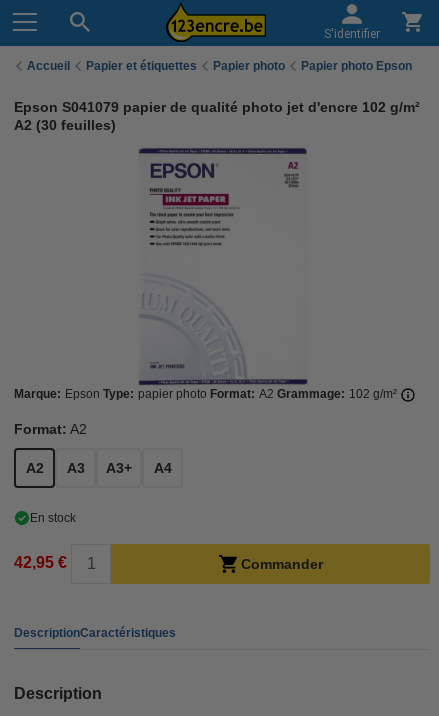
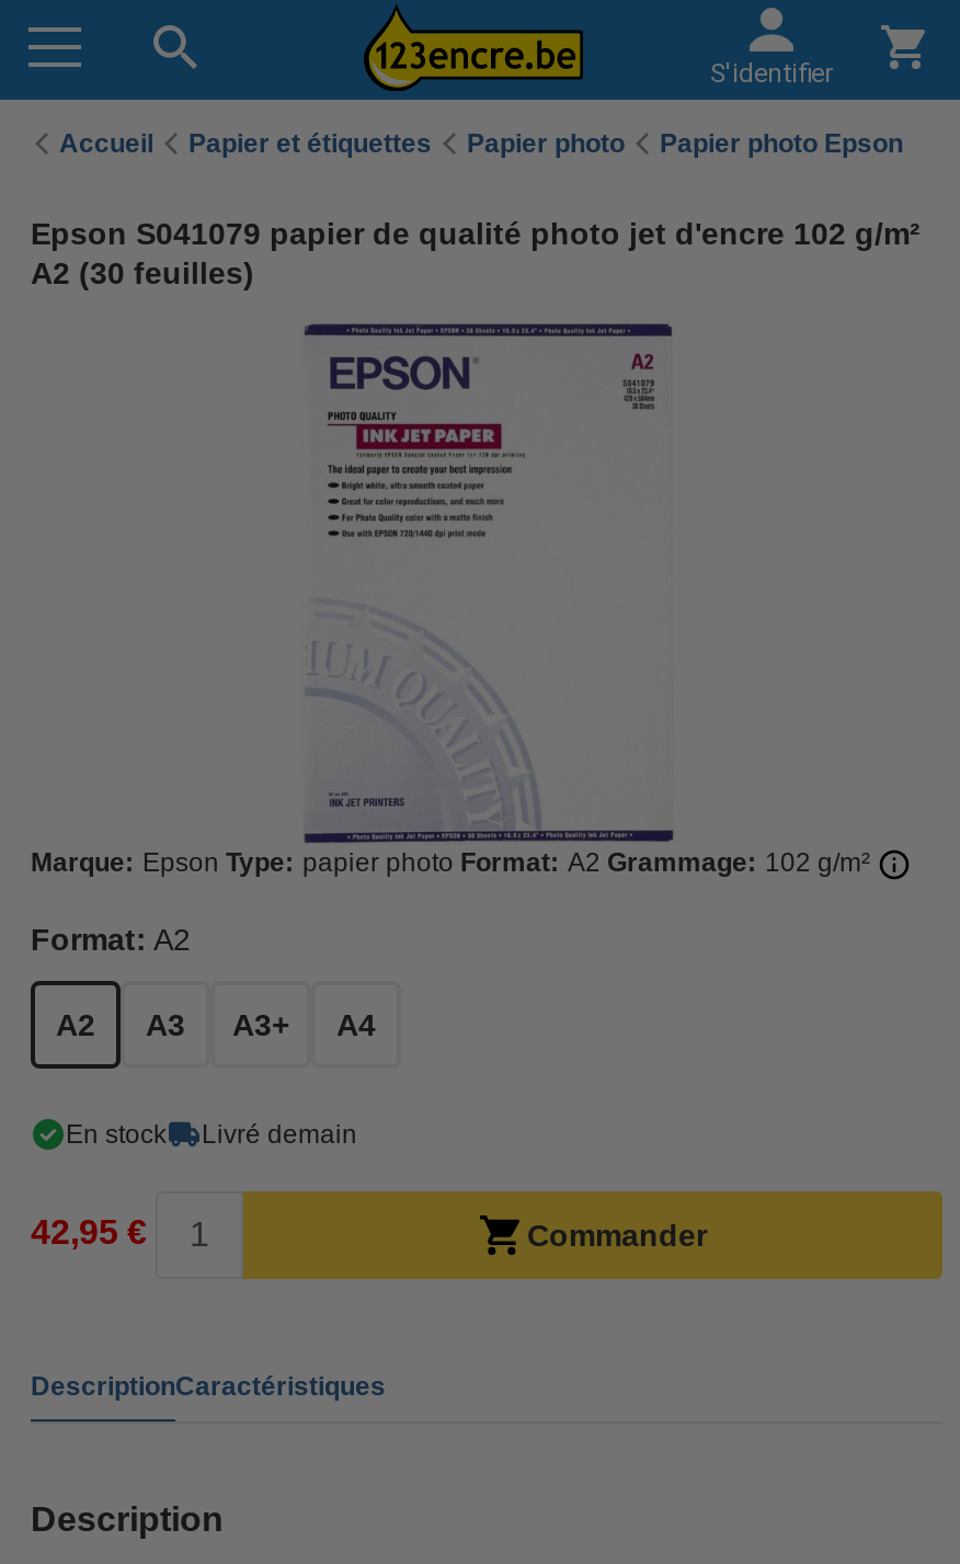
+ Livré demain
